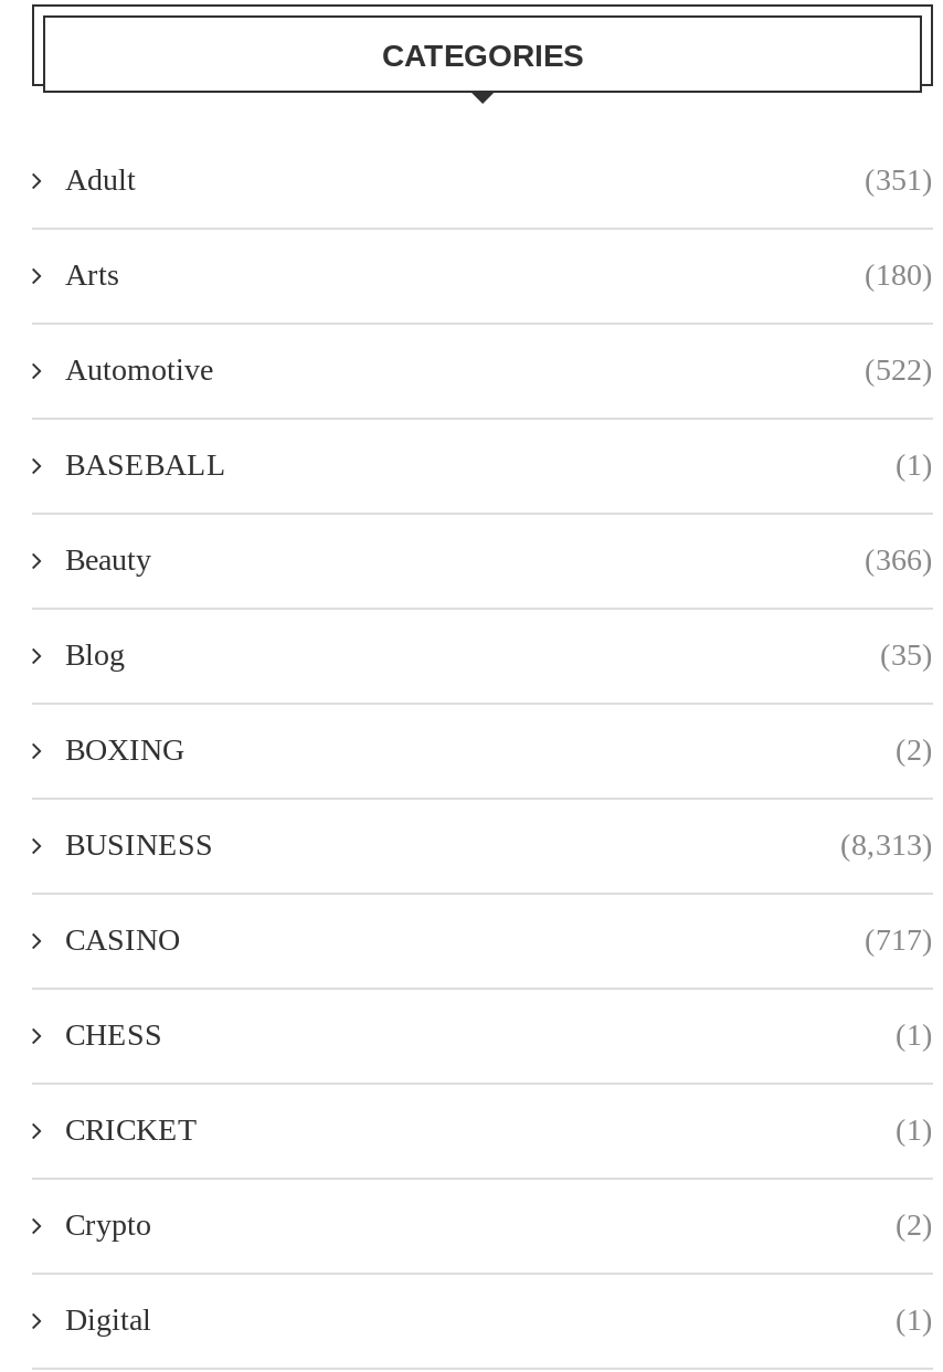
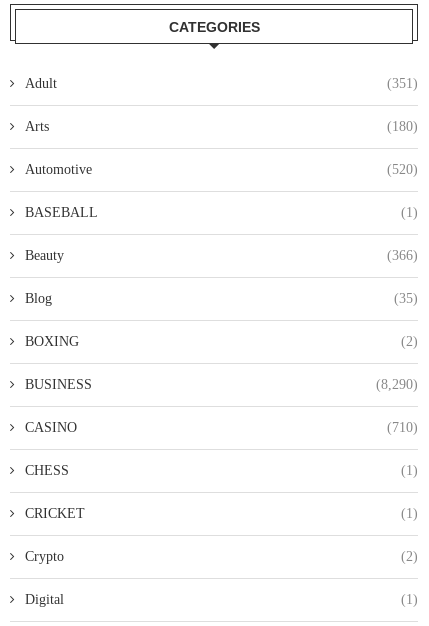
- (522)
+ (520)

- (8,313)
+ (8,290)

- (717)
+ (710)
